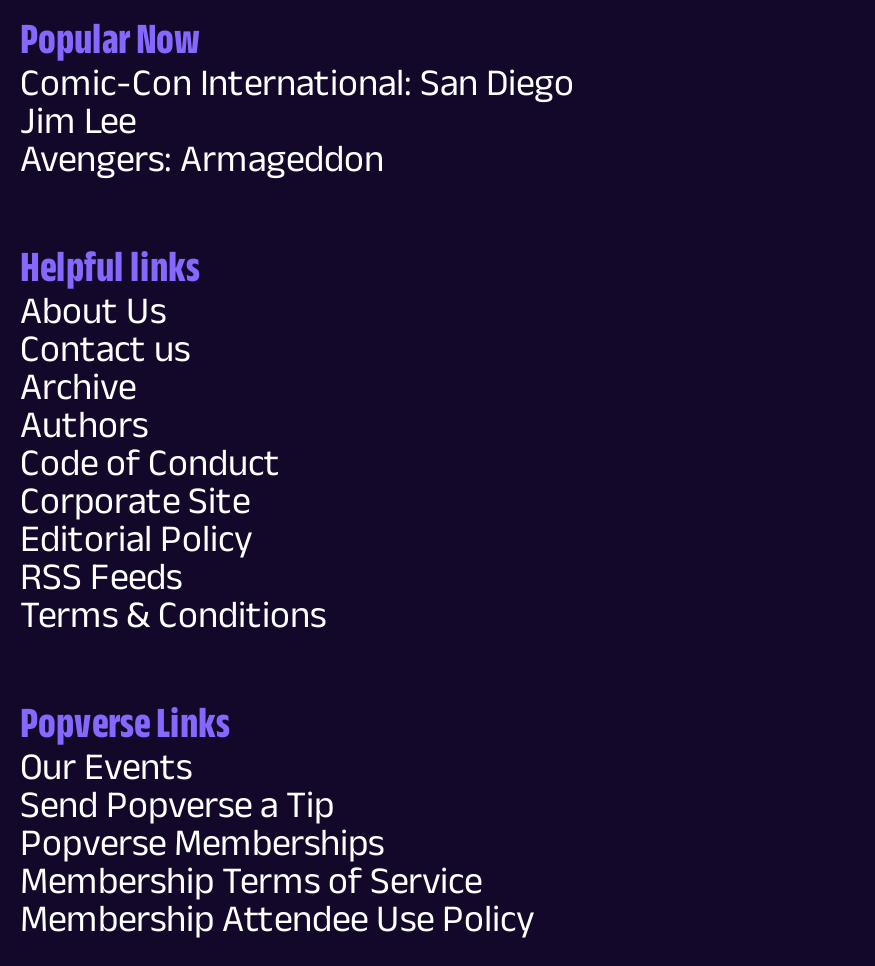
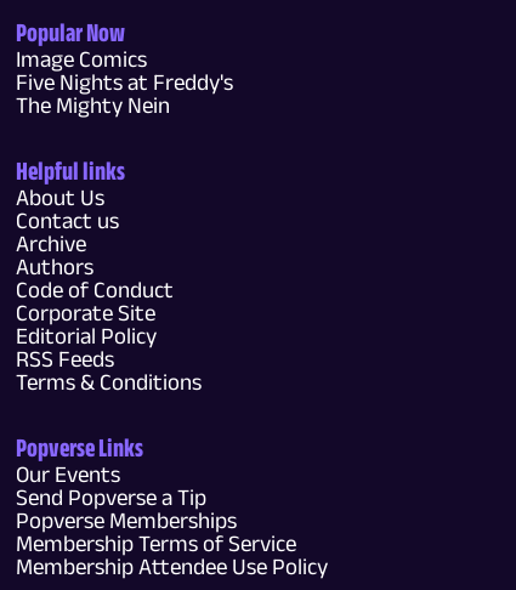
- Comic-Con International: San Diego
- Jim Lee
- Avengers: Armageddon
+ Image Comics
+ Five Nights at Freddy's
+ The Mighty Nein
